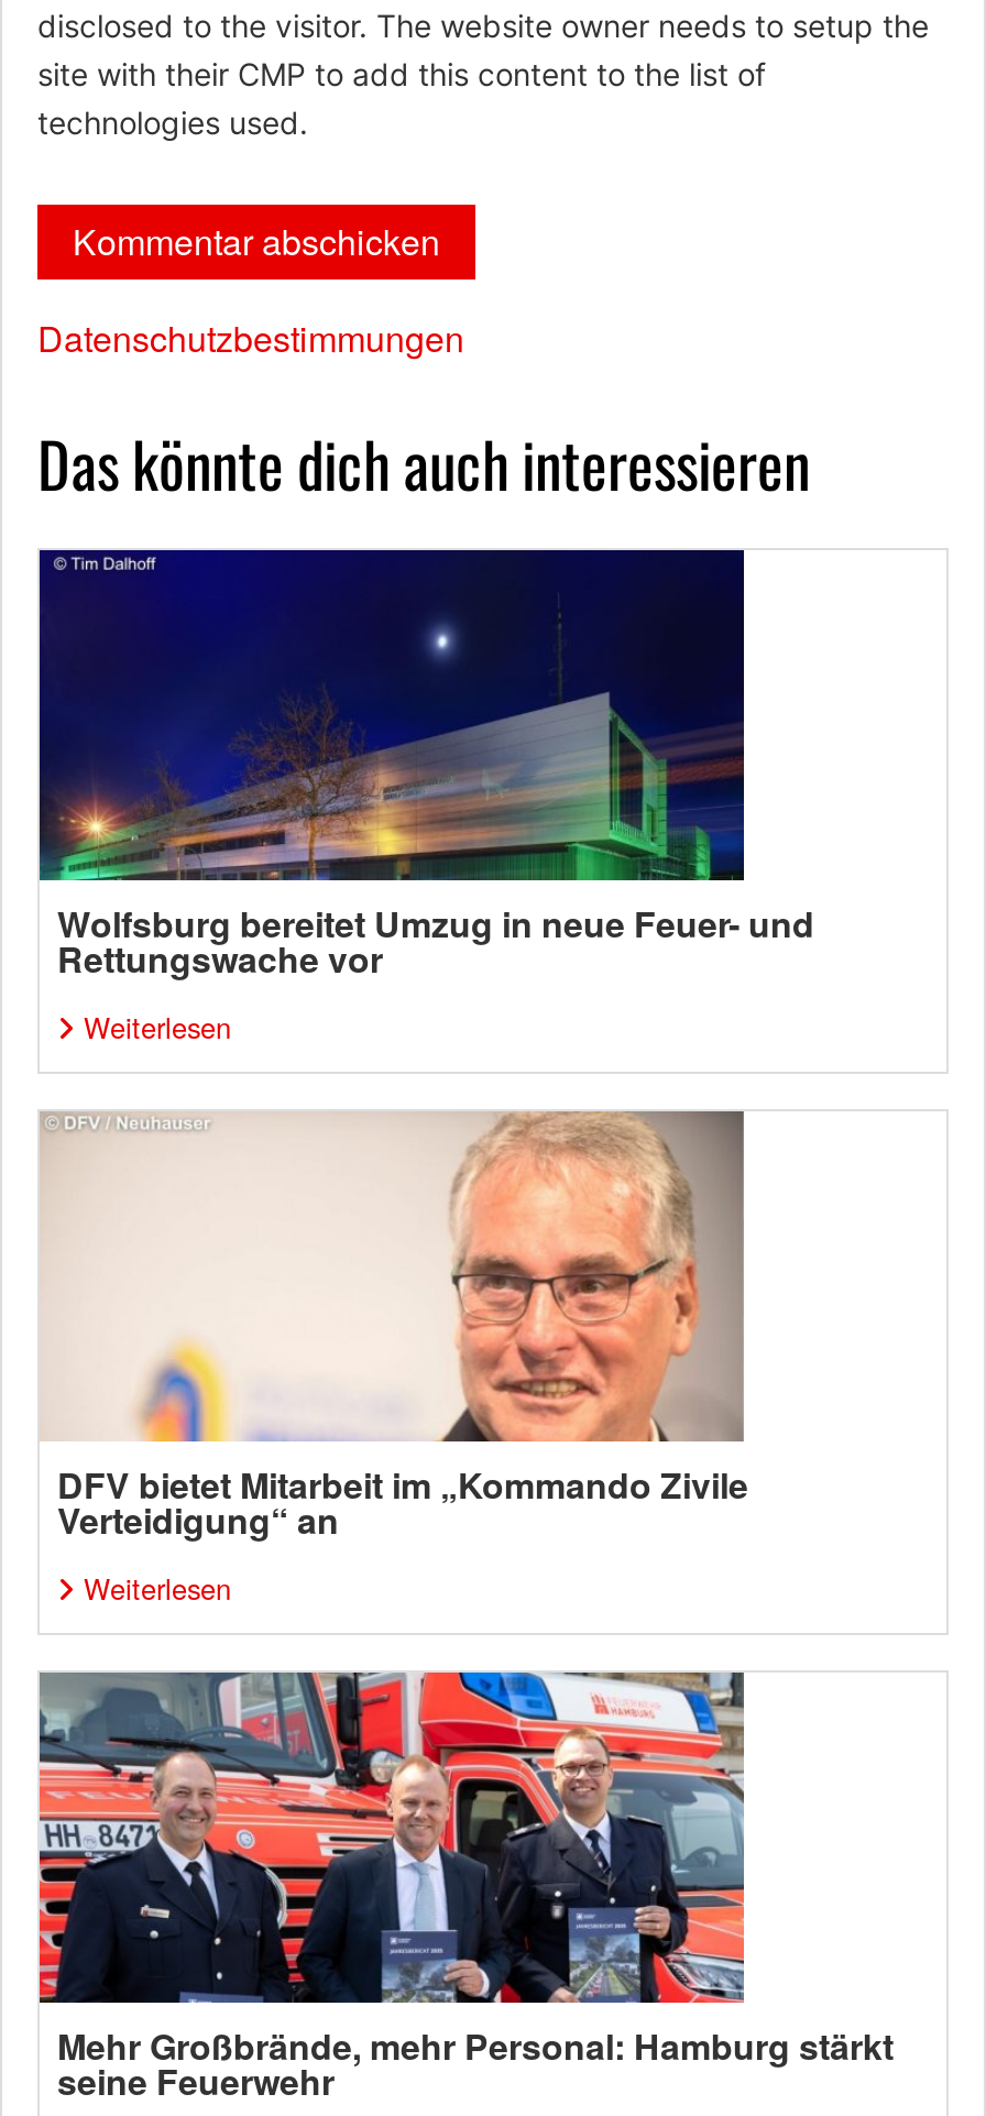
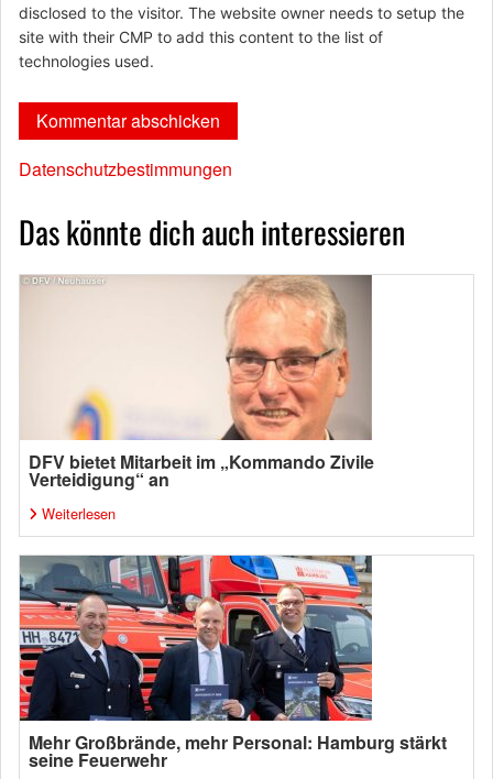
- [image]
- Wolfsburg bereitet Umzug in neue Feuer- und
- Rettungswache vor
- Weiterlesen
